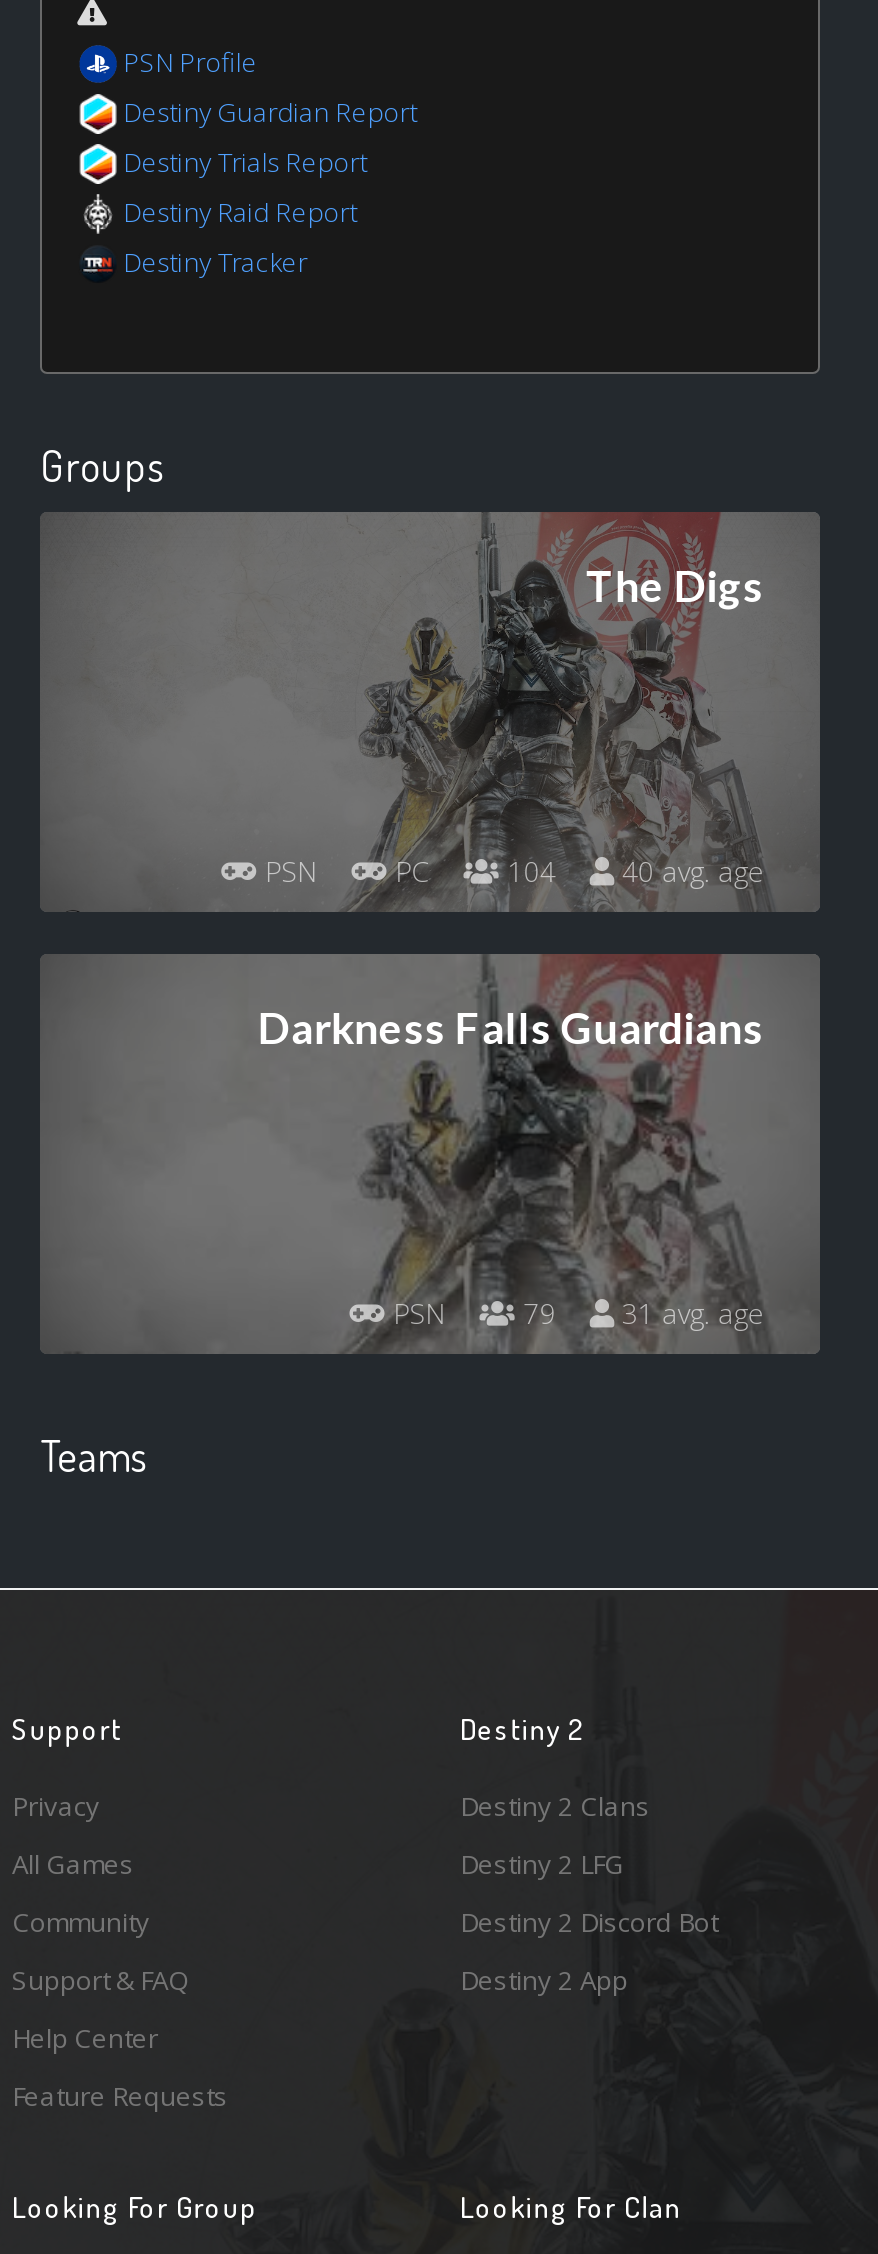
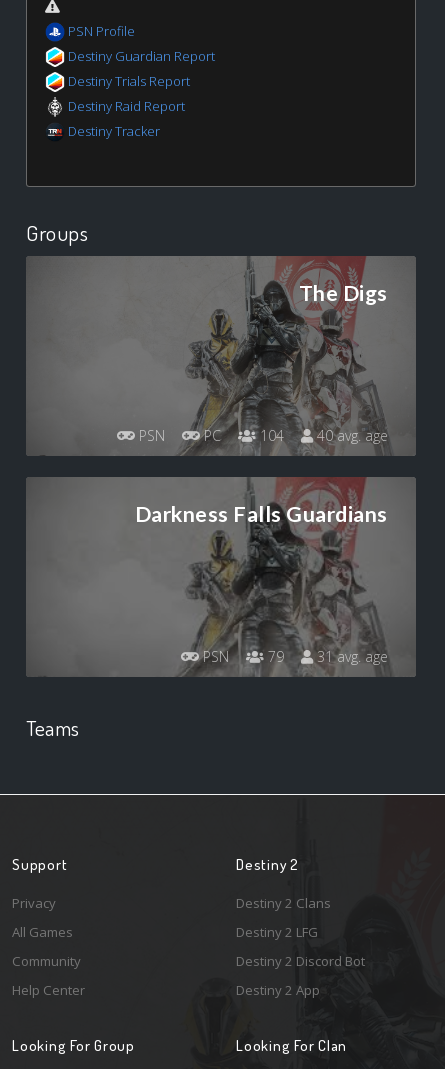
- Support & FAQ

- Feature Requests
